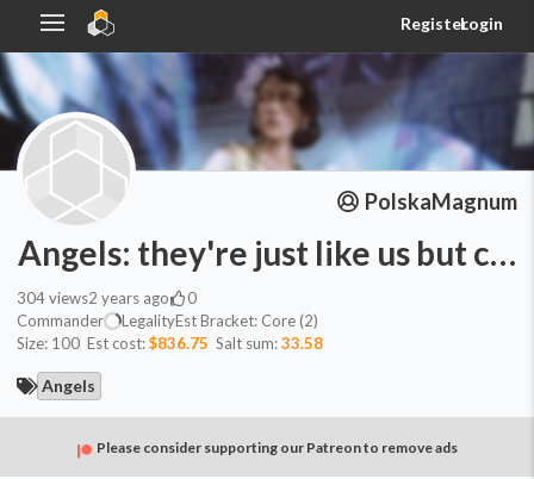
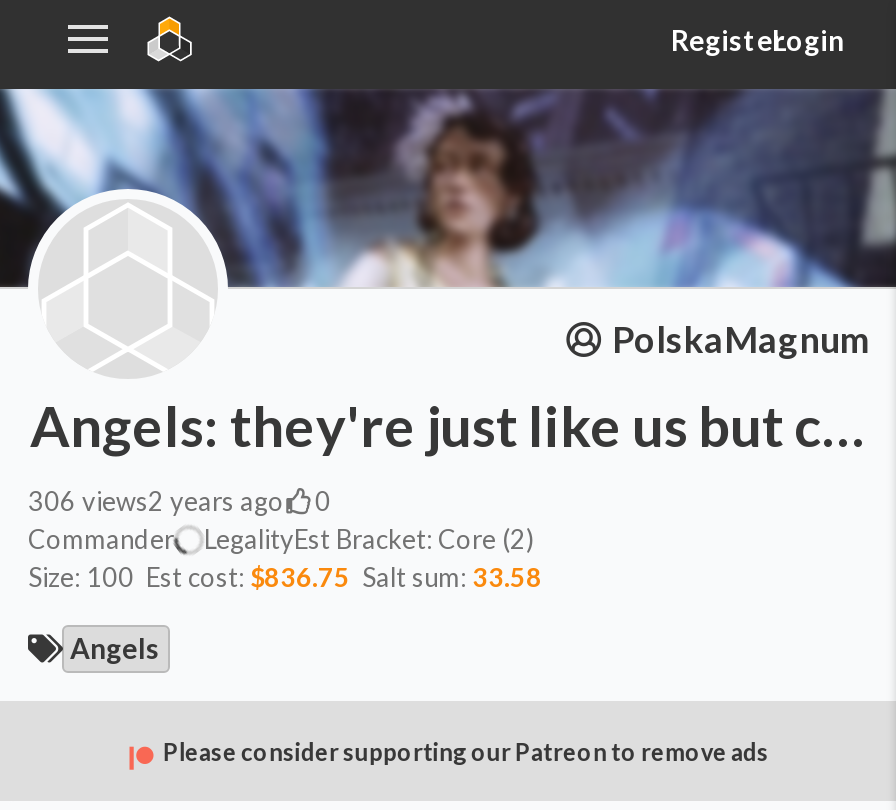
- 304 views2 years ago
+ 306 views2 years ago
